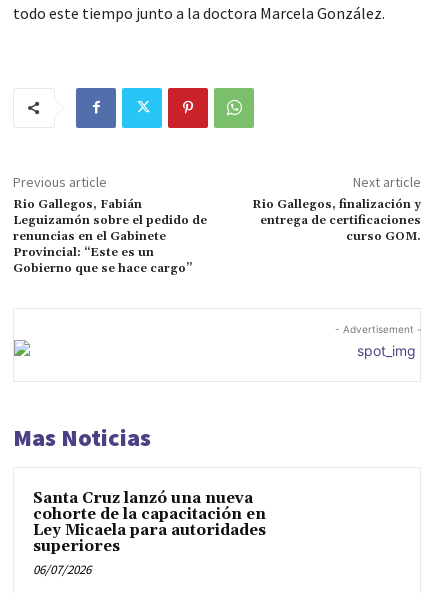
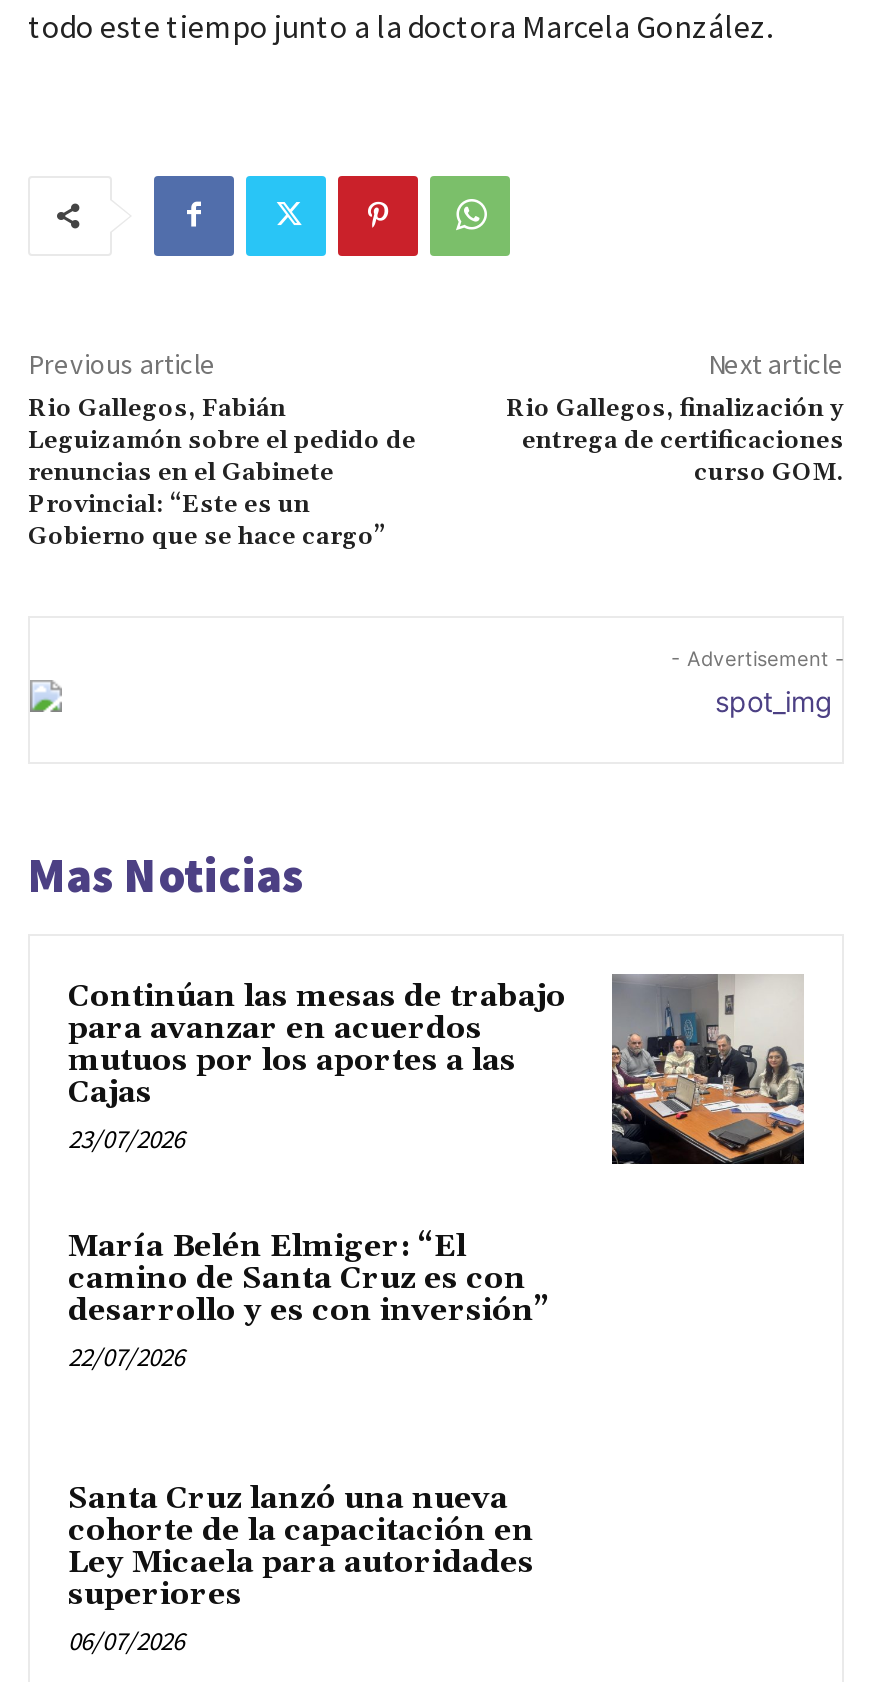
+ [image]
+ Continúan las mesas de trabajo
+ para avanzar en acuerdos
+ mutuos por los aportes a las
+ Cajas
+ 23/07/2026
+ María Belén Elmiger: “El
+ camino de Santa Cruz es con
+ desarrollo y es con inversión”
+ 22/07/2026
